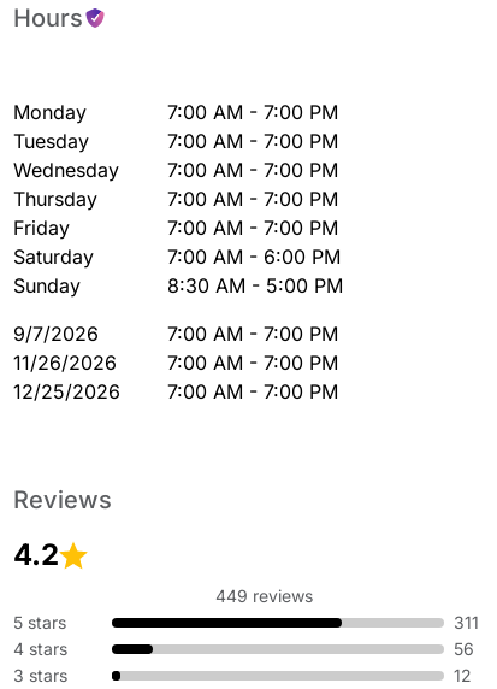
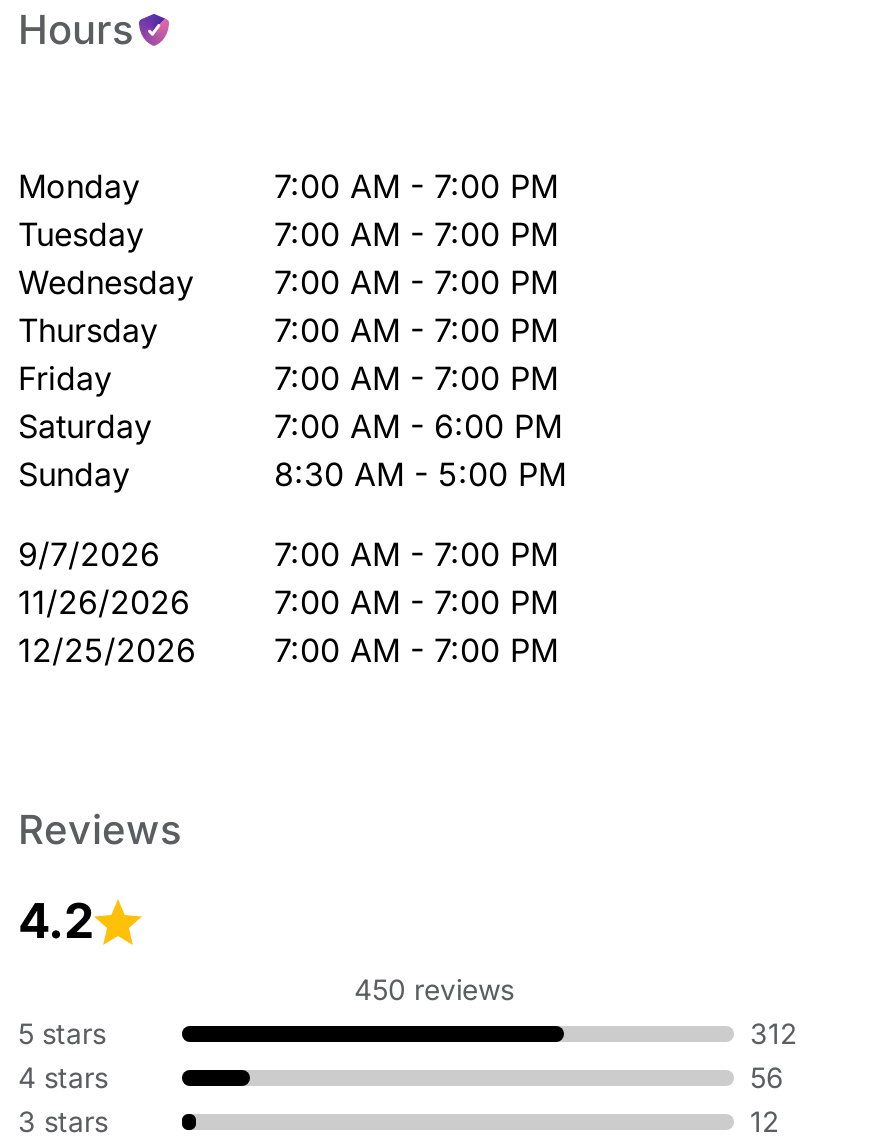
- 449 reviews
+ 450 reviews

- 311
+ 312
